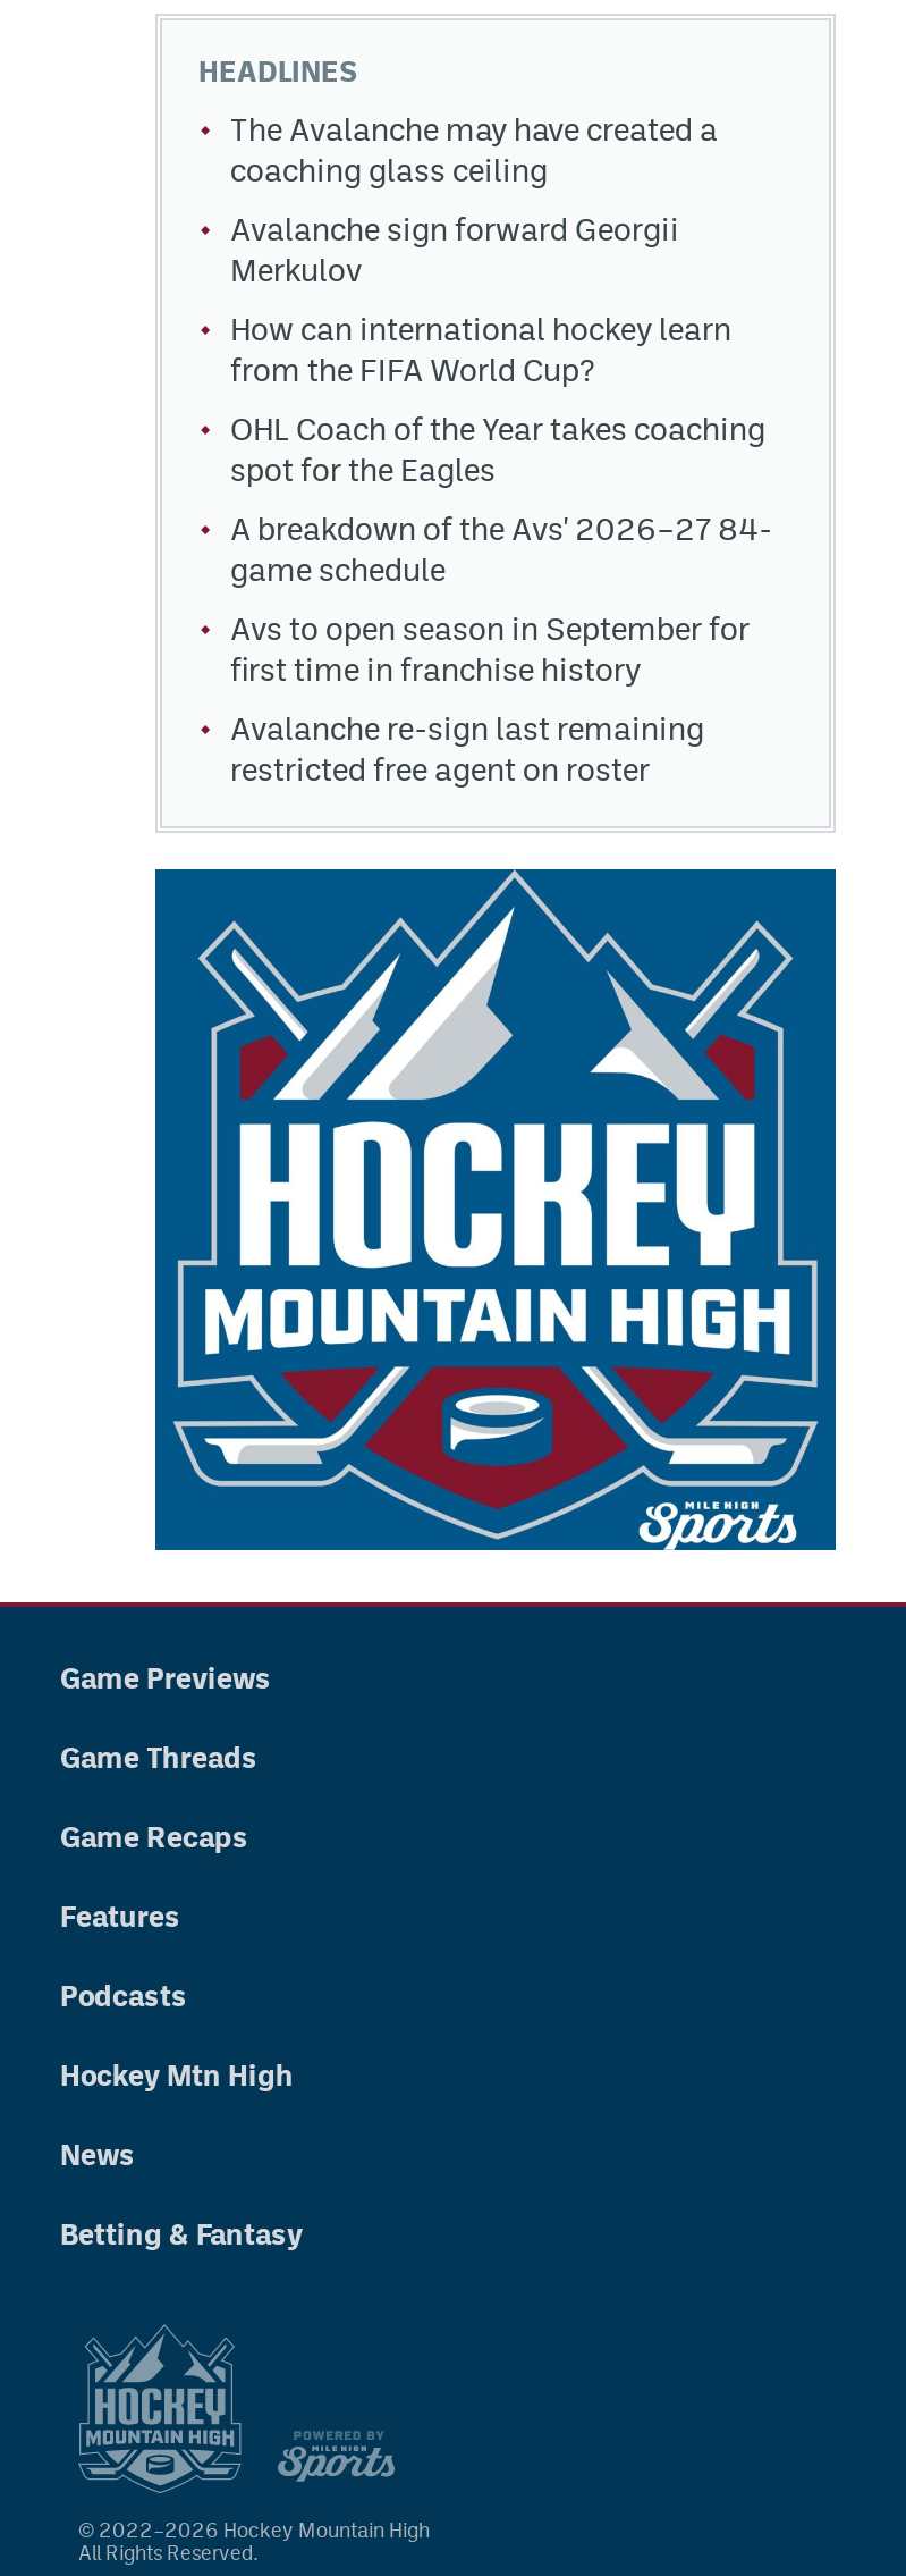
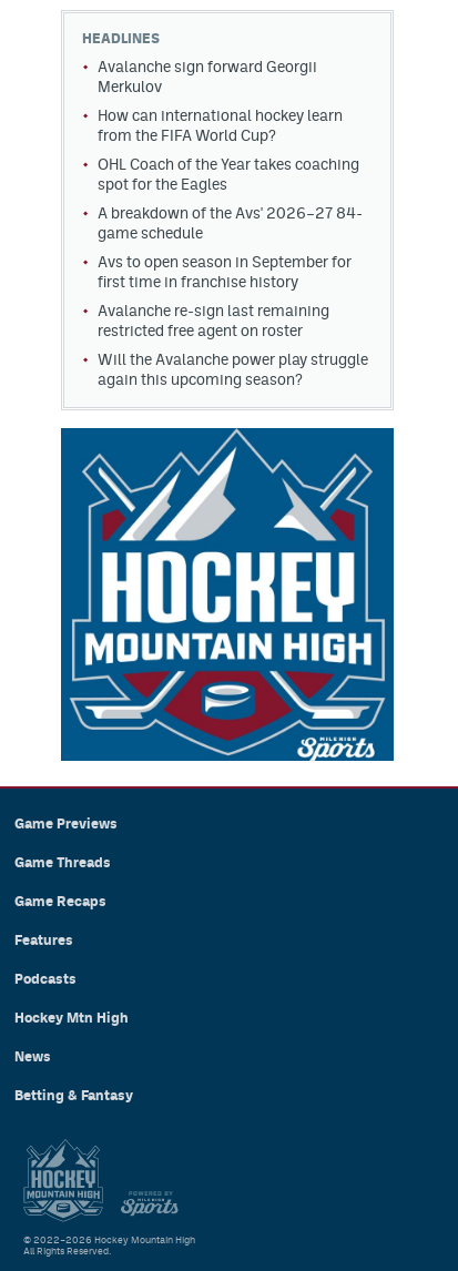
- The Avalanche may have created a
- coaching glass ceiling

moved up: Avalanche sign forward Georgii | Merkulov | How can international hockey learn | ... | Avalanche re-sign last remaining | restricted free agent on roster

+ Will the Avalanche power play struggle
+ again this upcoming season?
